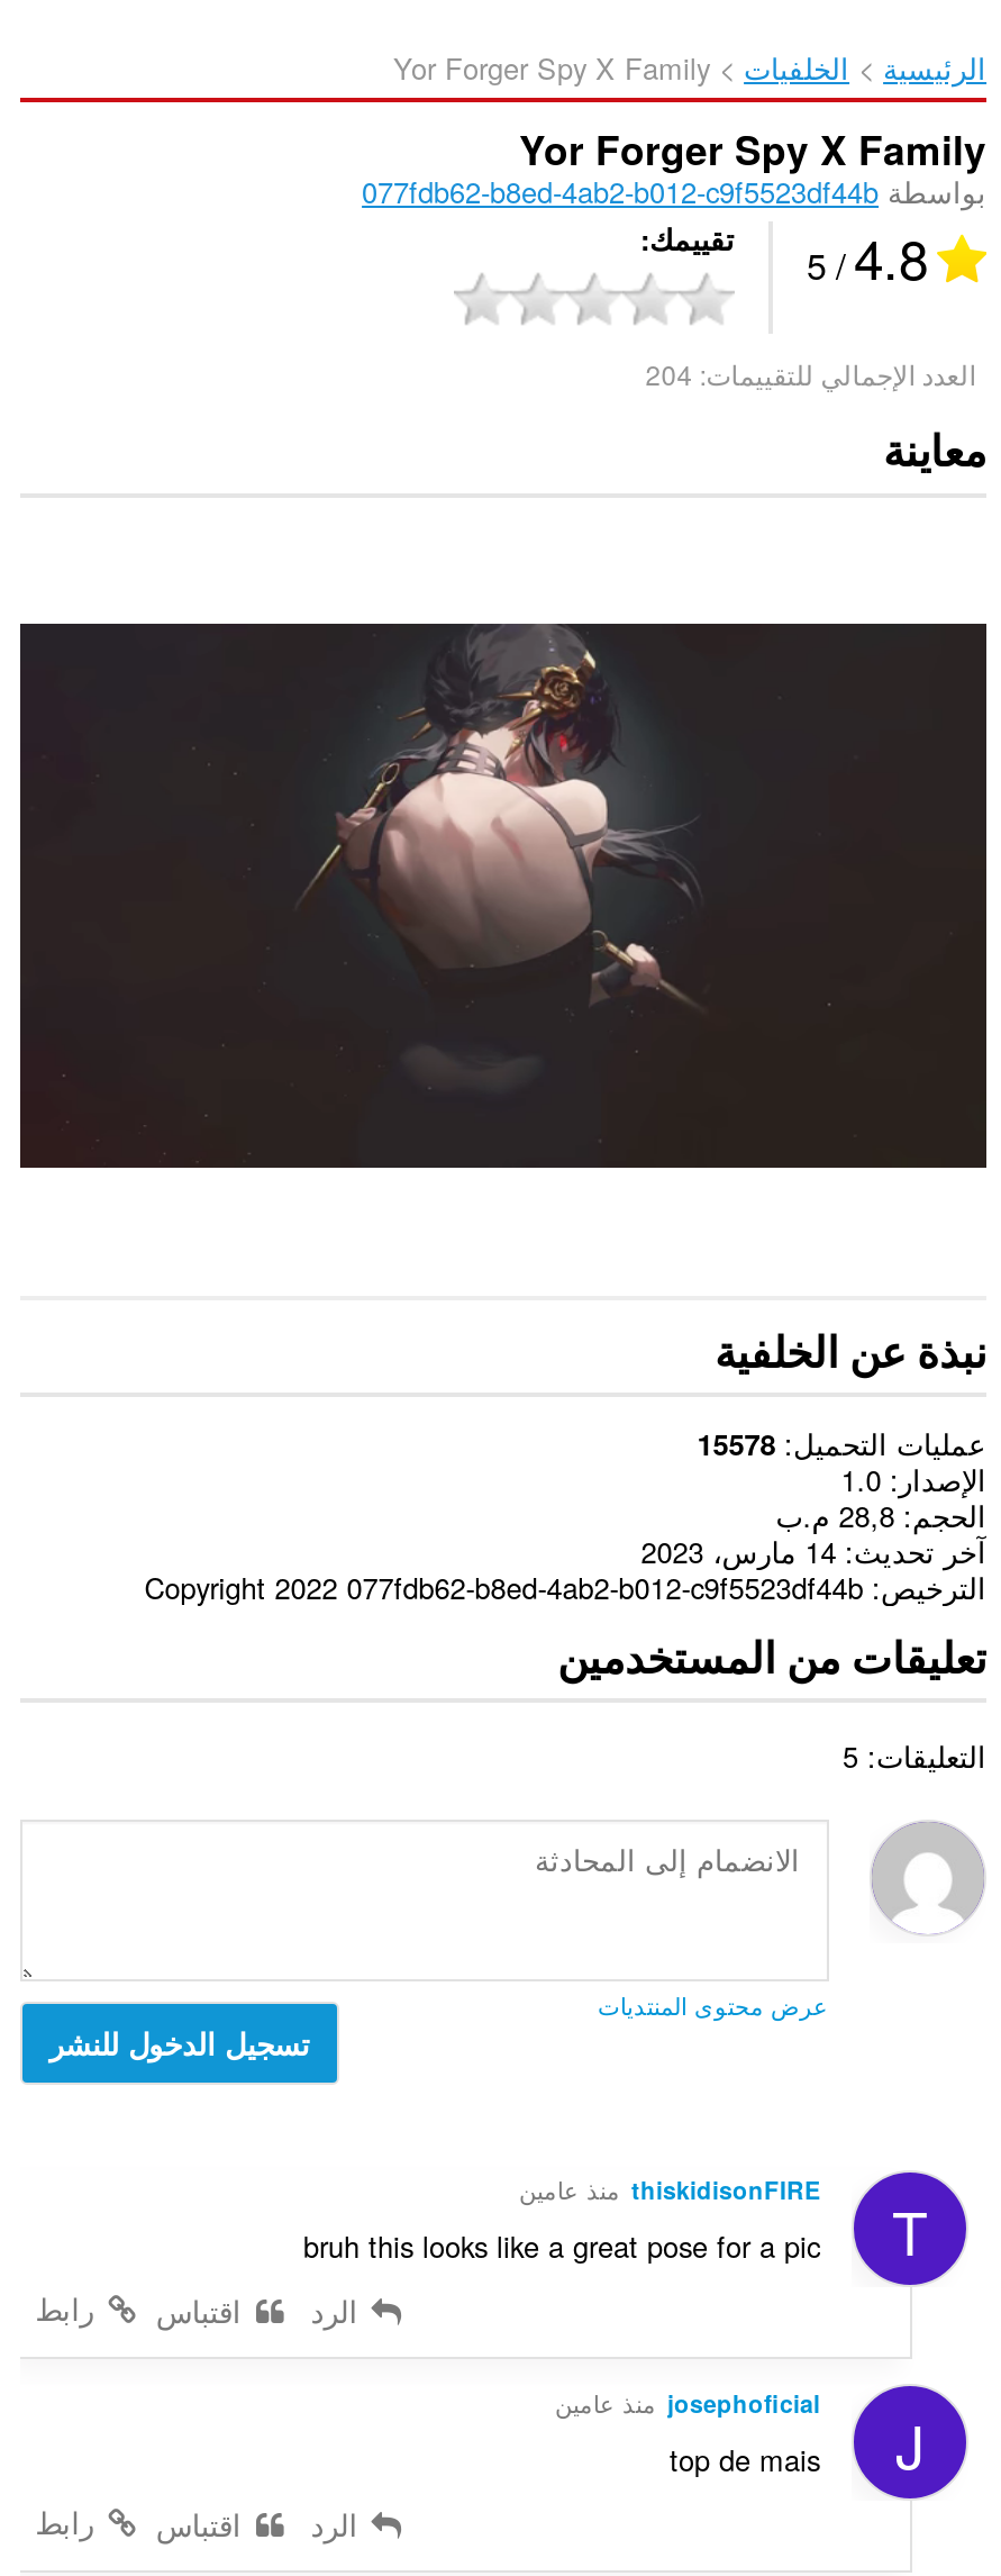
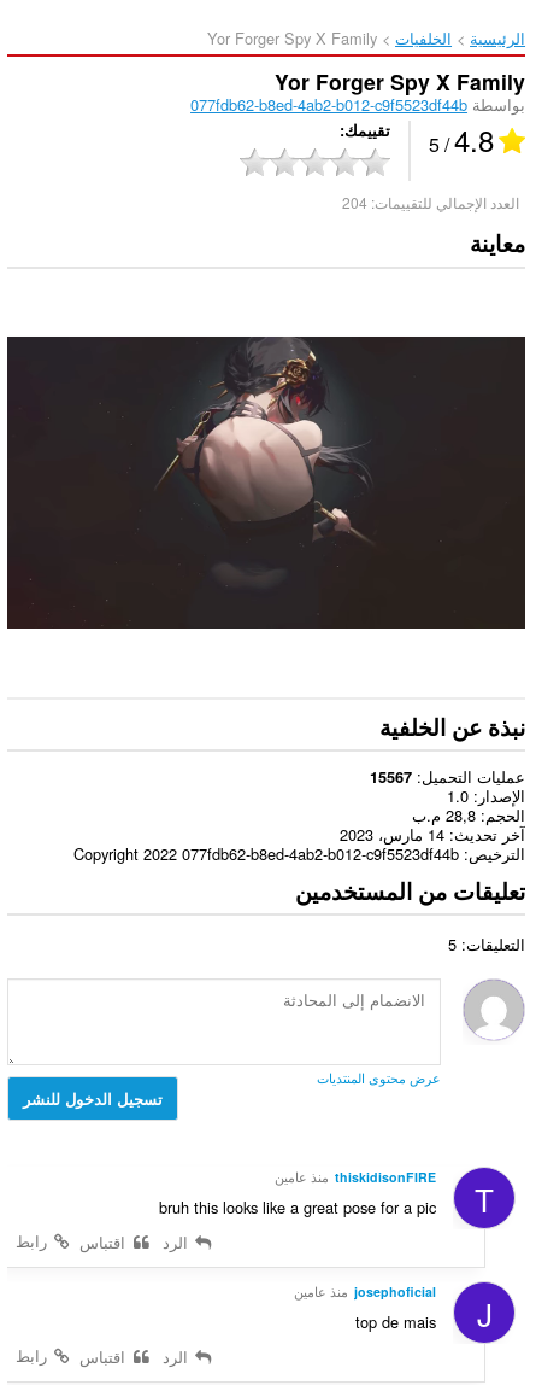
- عمليات التحميل 15578
+ عمليات التحميل 15567
